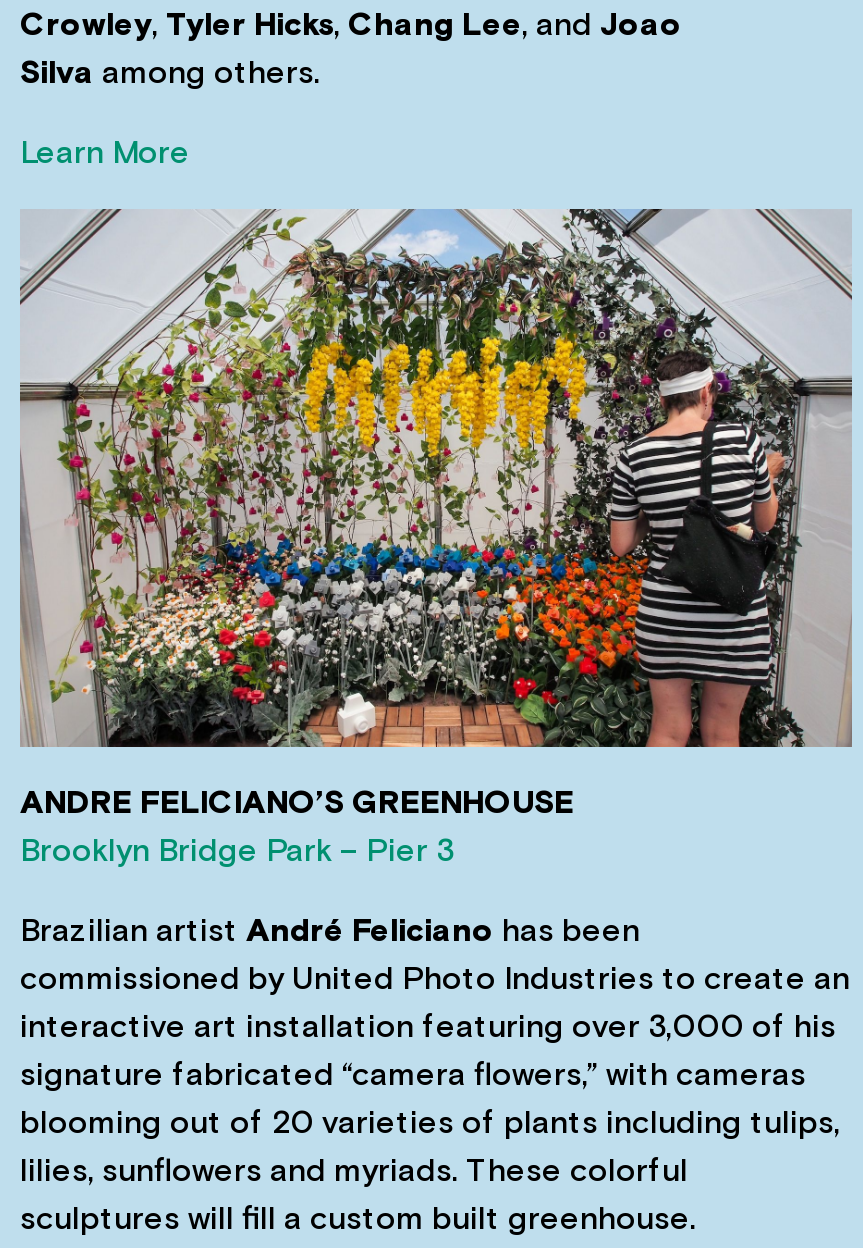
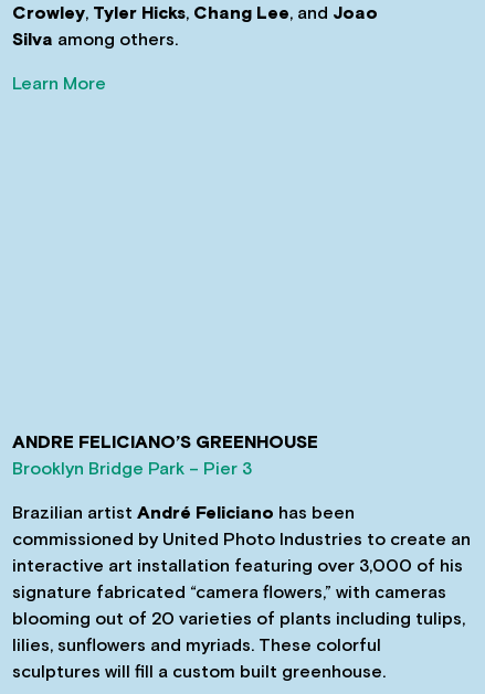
- [image]
